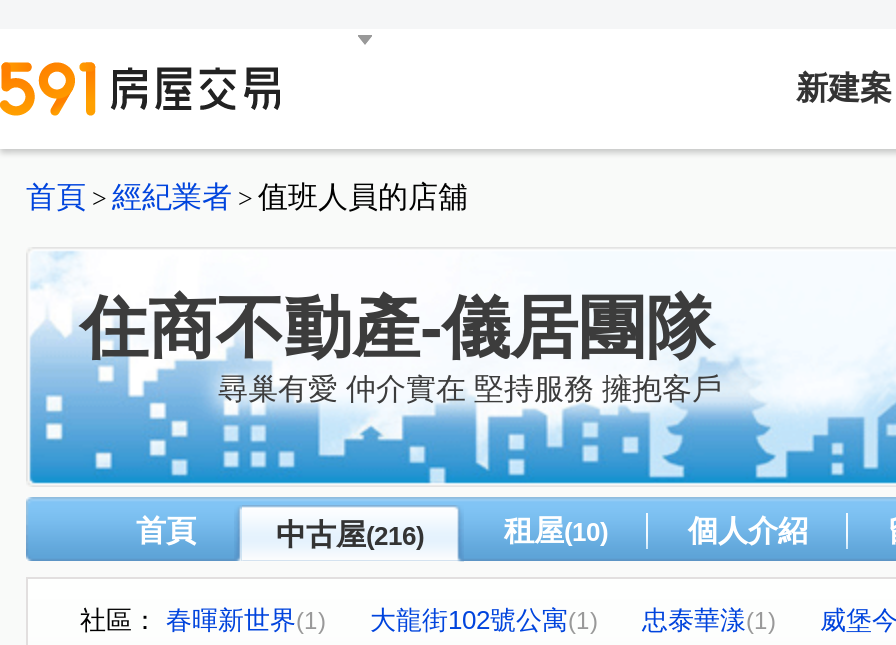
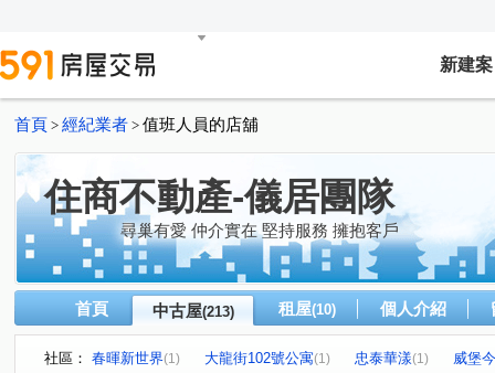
- 中古屋(216)
+ 中古屋(213)
